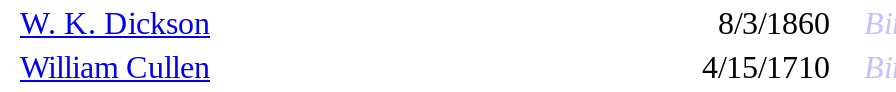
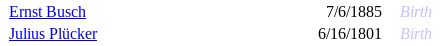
- W. K. Dickson
- 8/3/1860
+ Ernst Busch
+ 7/6/1885

- William Cullen
- 4/15/1710
+ Julius Plücker
+ 6/16/1801
